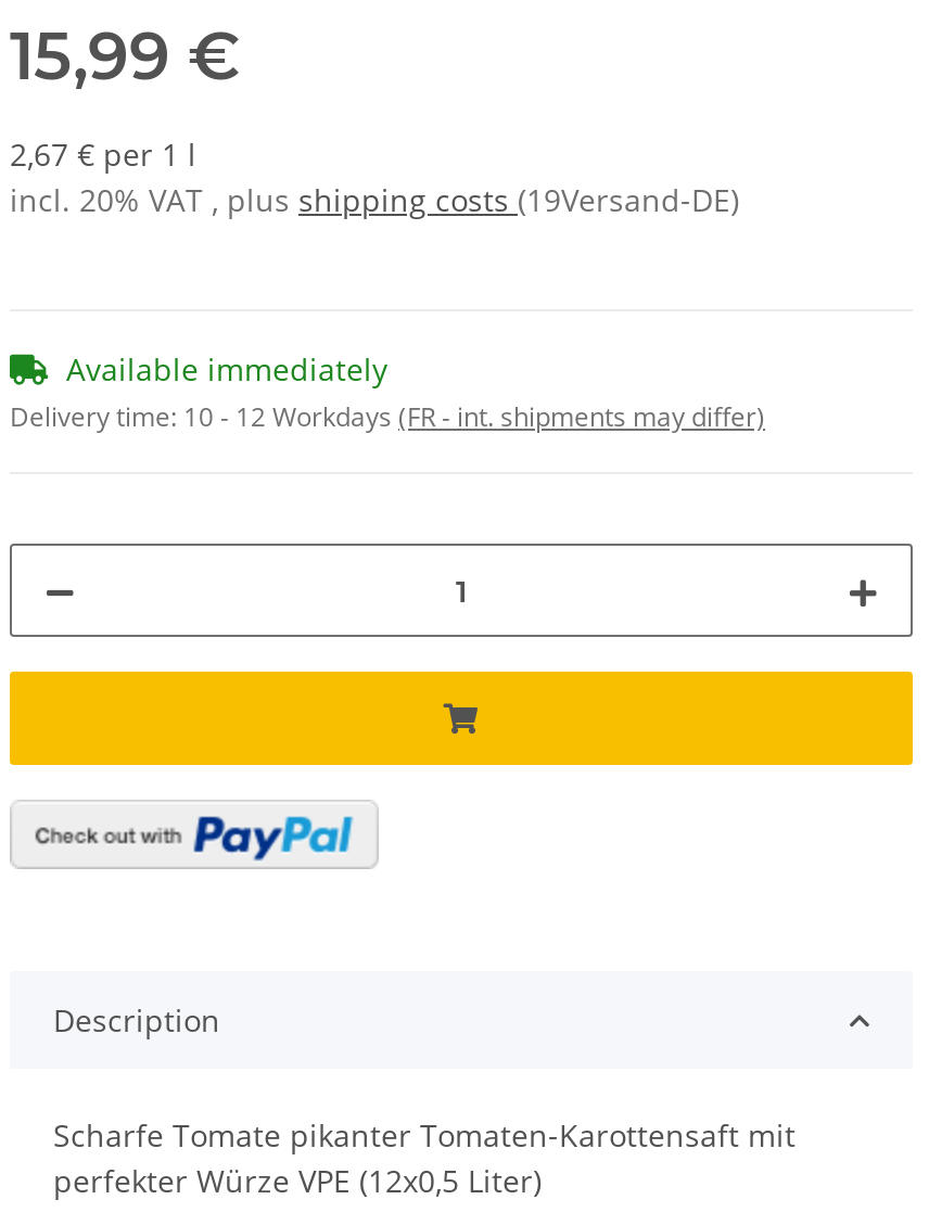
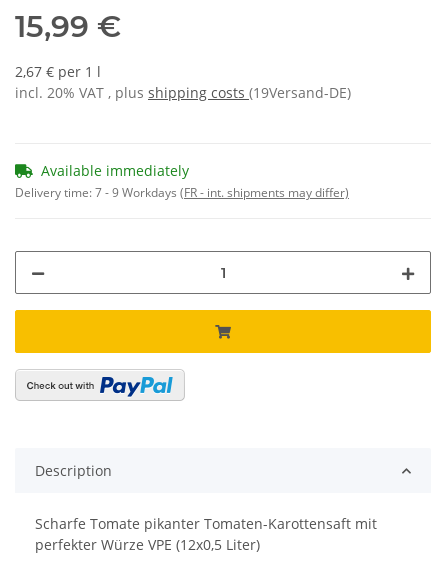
- Delivery time: 10 - 12 Workdays (FR - int. shipments may differ)
+ Delivery time: 7 - 9 Workdays (FR - int. shipments may differ)
